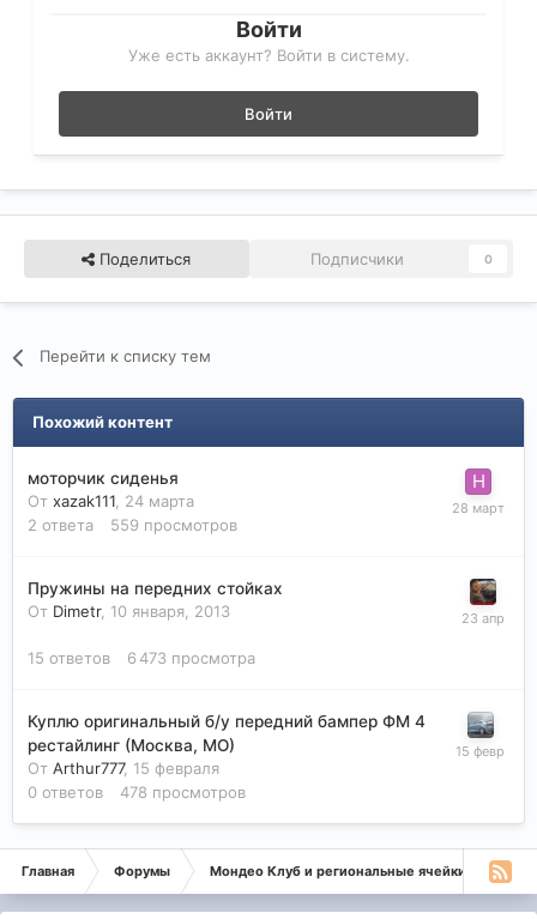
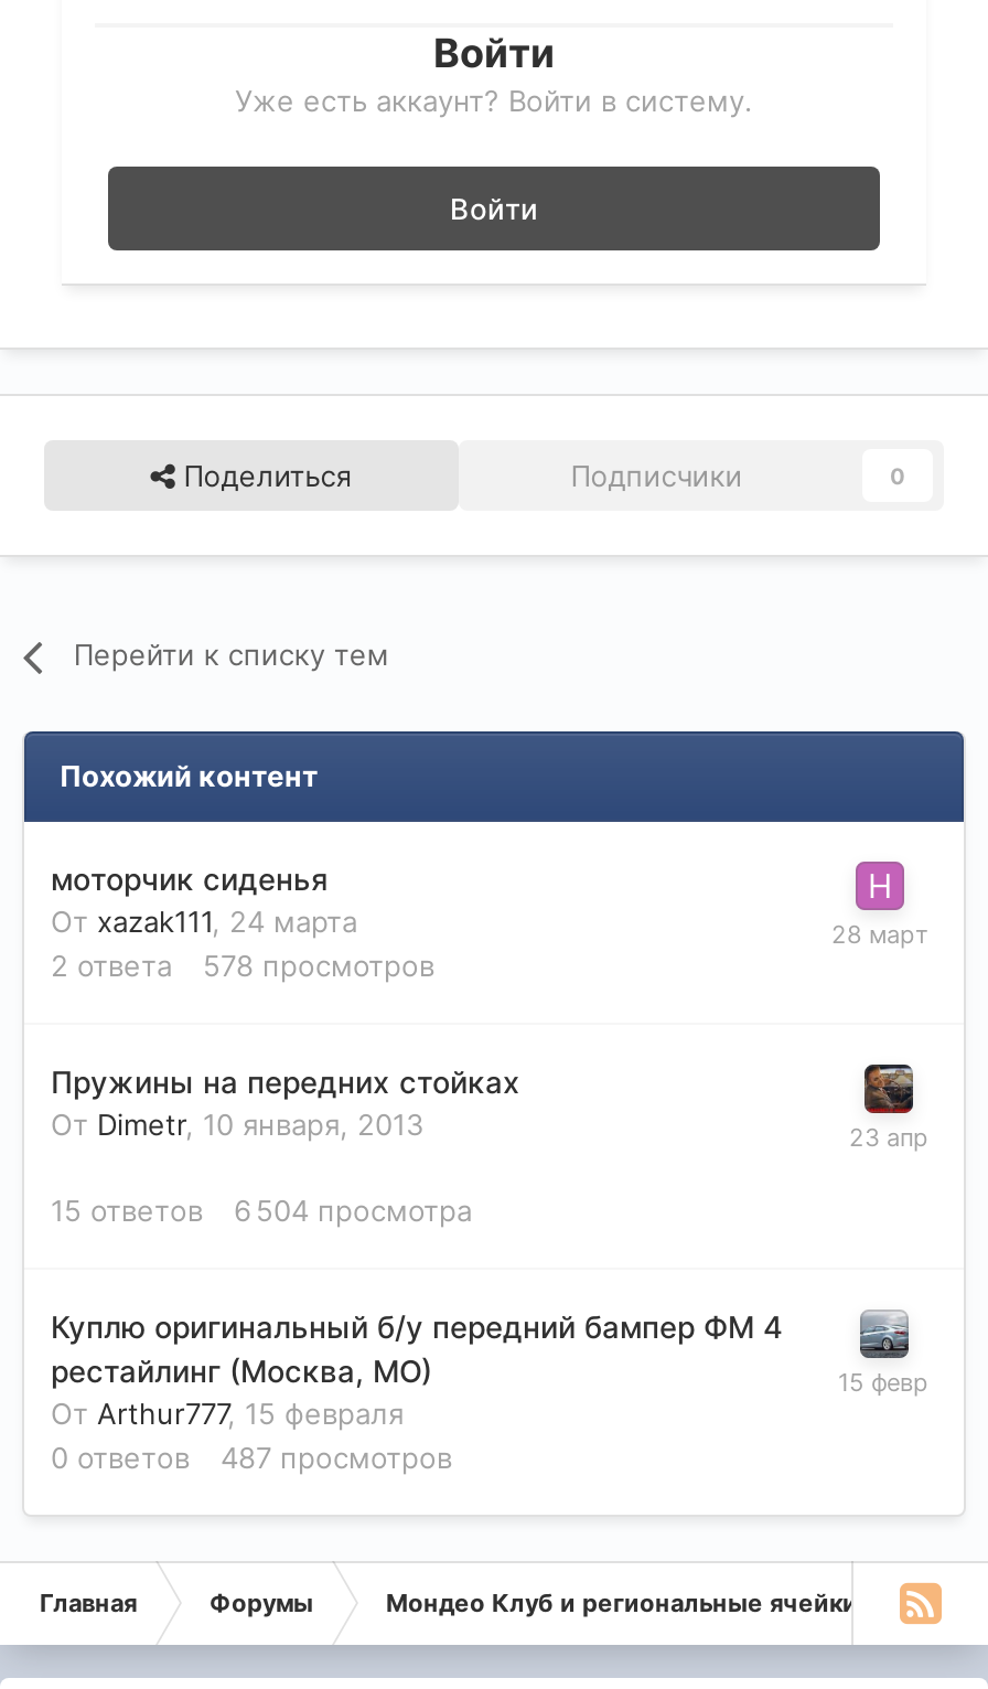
- 2 ответа 559 просмотров
+ 2 ответа 578 просмотров

- 15 ответов 6 473 просмотра
+ 15 ответов 6 504 просмотра

- 0 ответов 478 просмотров
+ 0 ответов 487 просмотров
